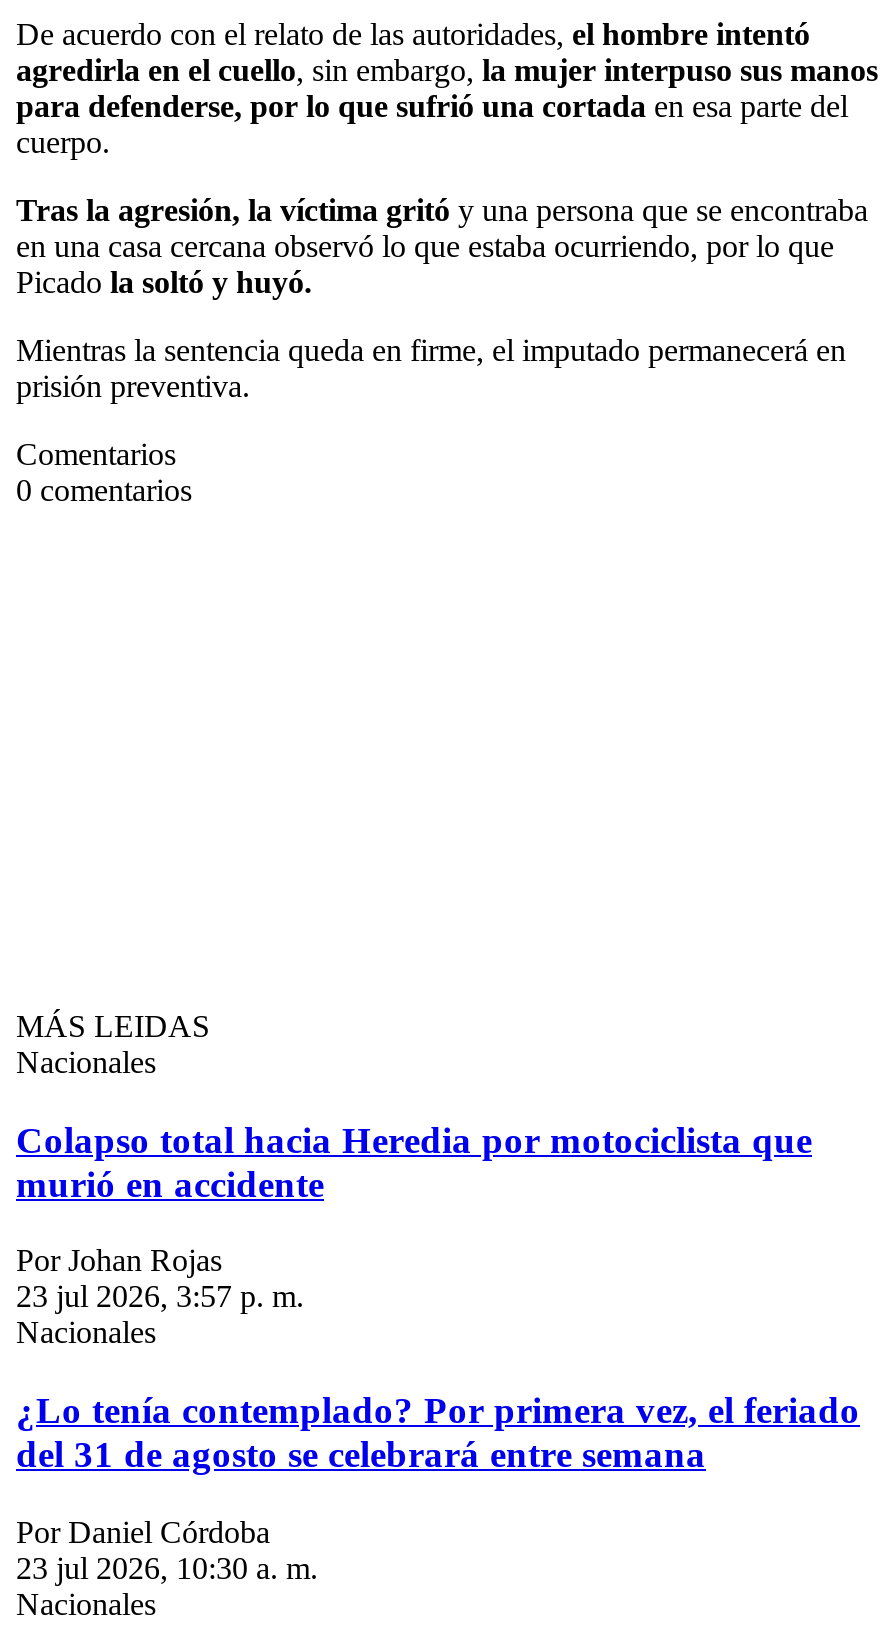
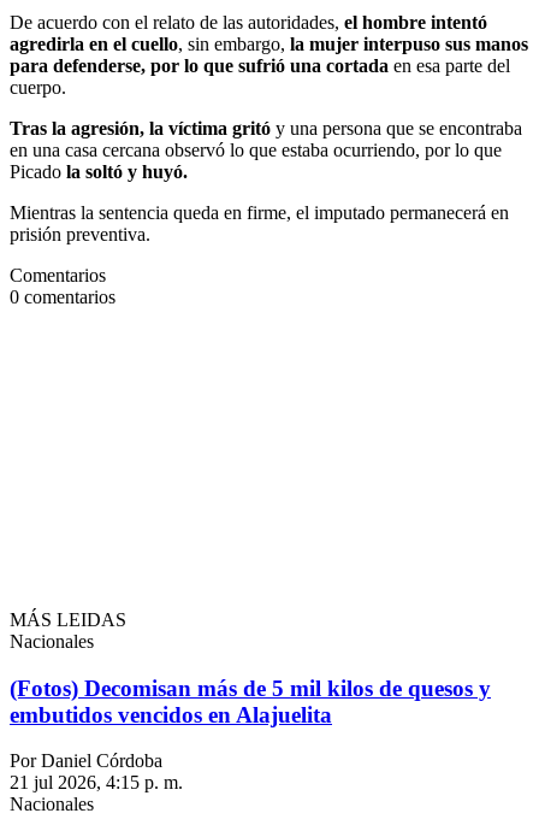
- Colapso total hacia Heredia por motociclista que
- murió en accidente
- Por Johan Rojas
- 23 jul 2026, 3:57 p. m.
- Nacionales
- ¿Lo tenía contemplado? Por primera vez, el feriado
- del 31 de agosto se celebrará entre semana
+ (Fotos) Decomisan más de 5 mil kilos de quesos y
+ embutidos vencidos en Alajuelita

- 23 jul 2026, 10:30 a. m.
+ 21 jul 2026, 4:15 p. m.
